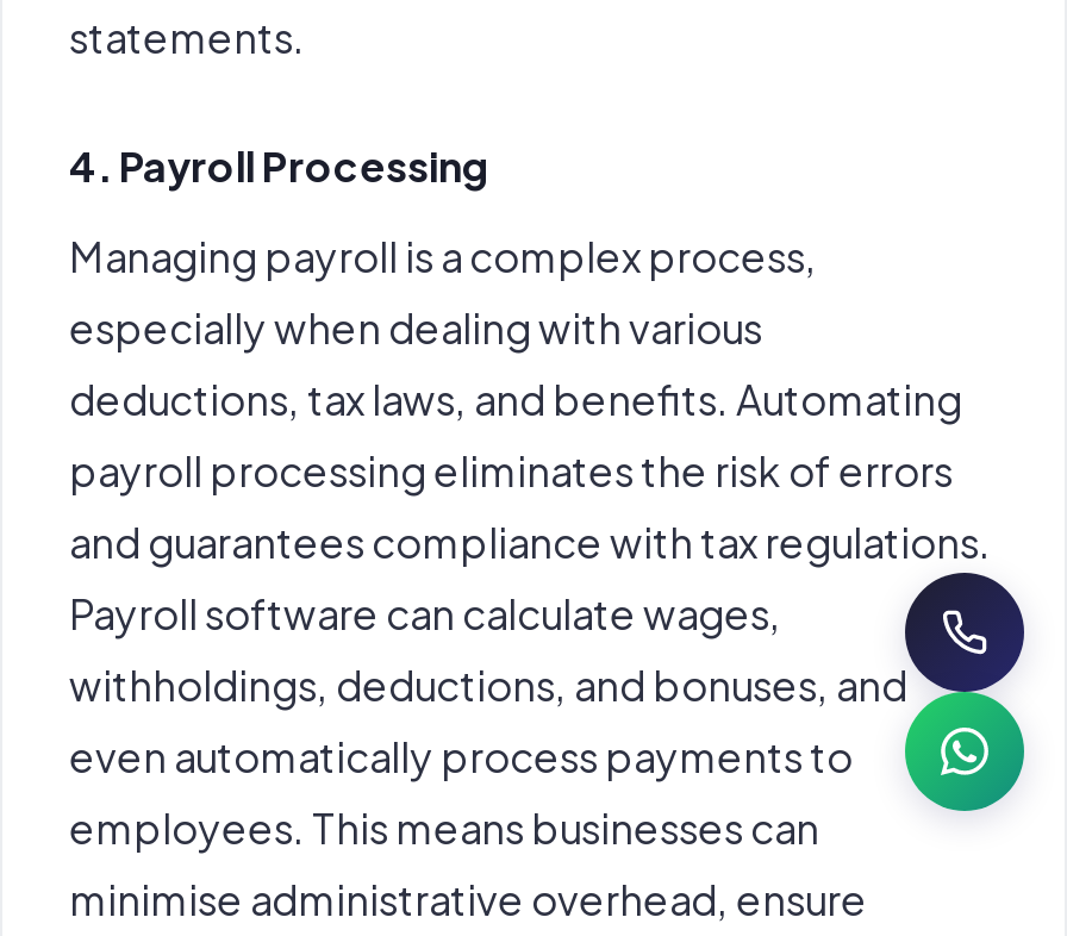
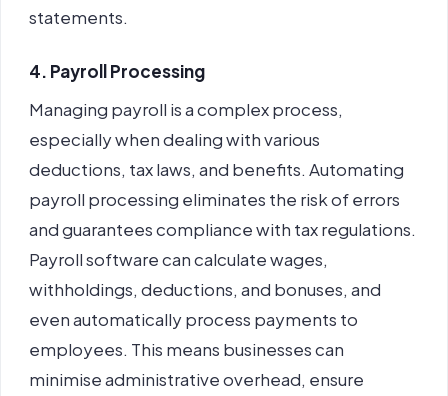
- [image]
